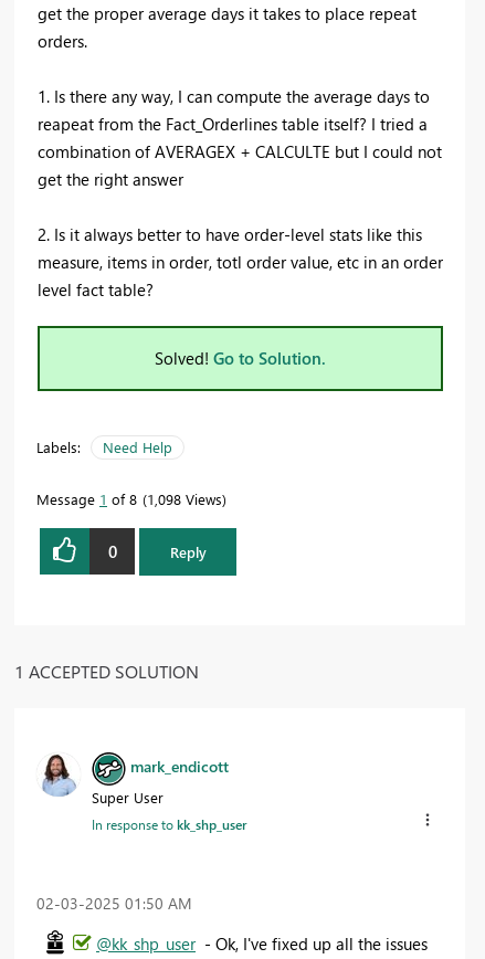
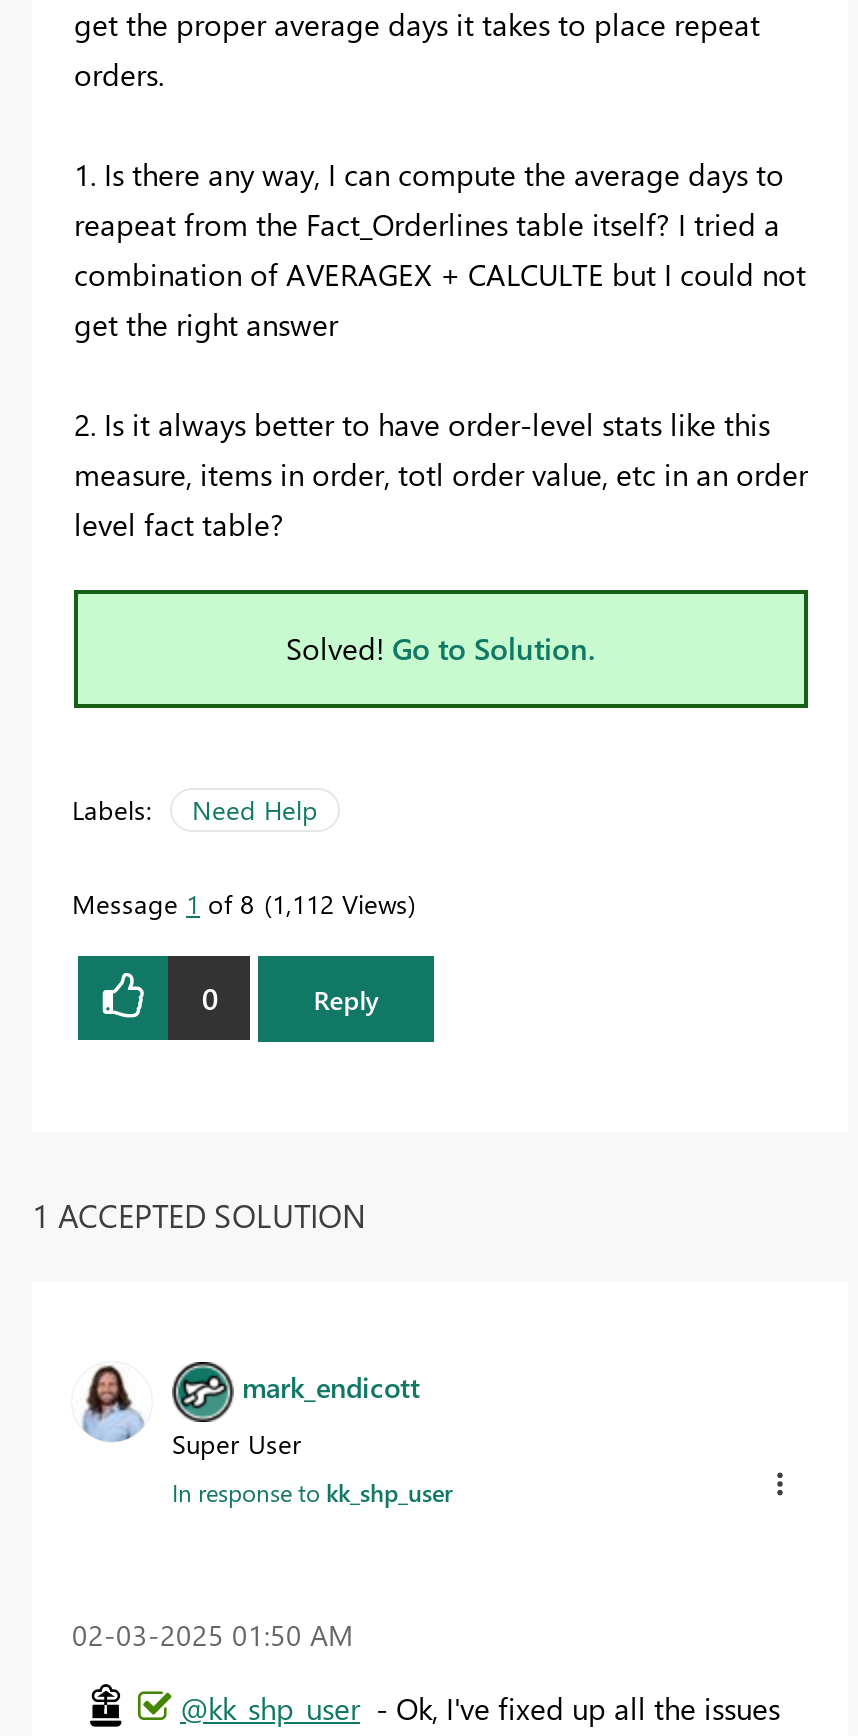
- Message 1 of 8 1,098 Views
+ Message 1 of 8 1,112 Views
